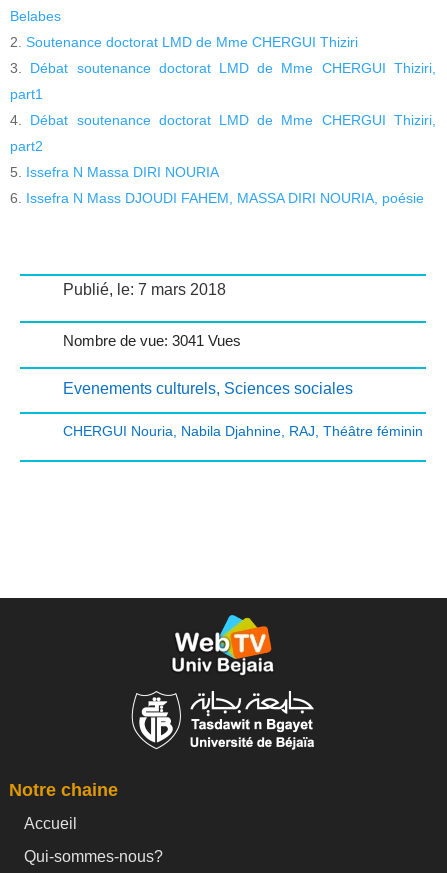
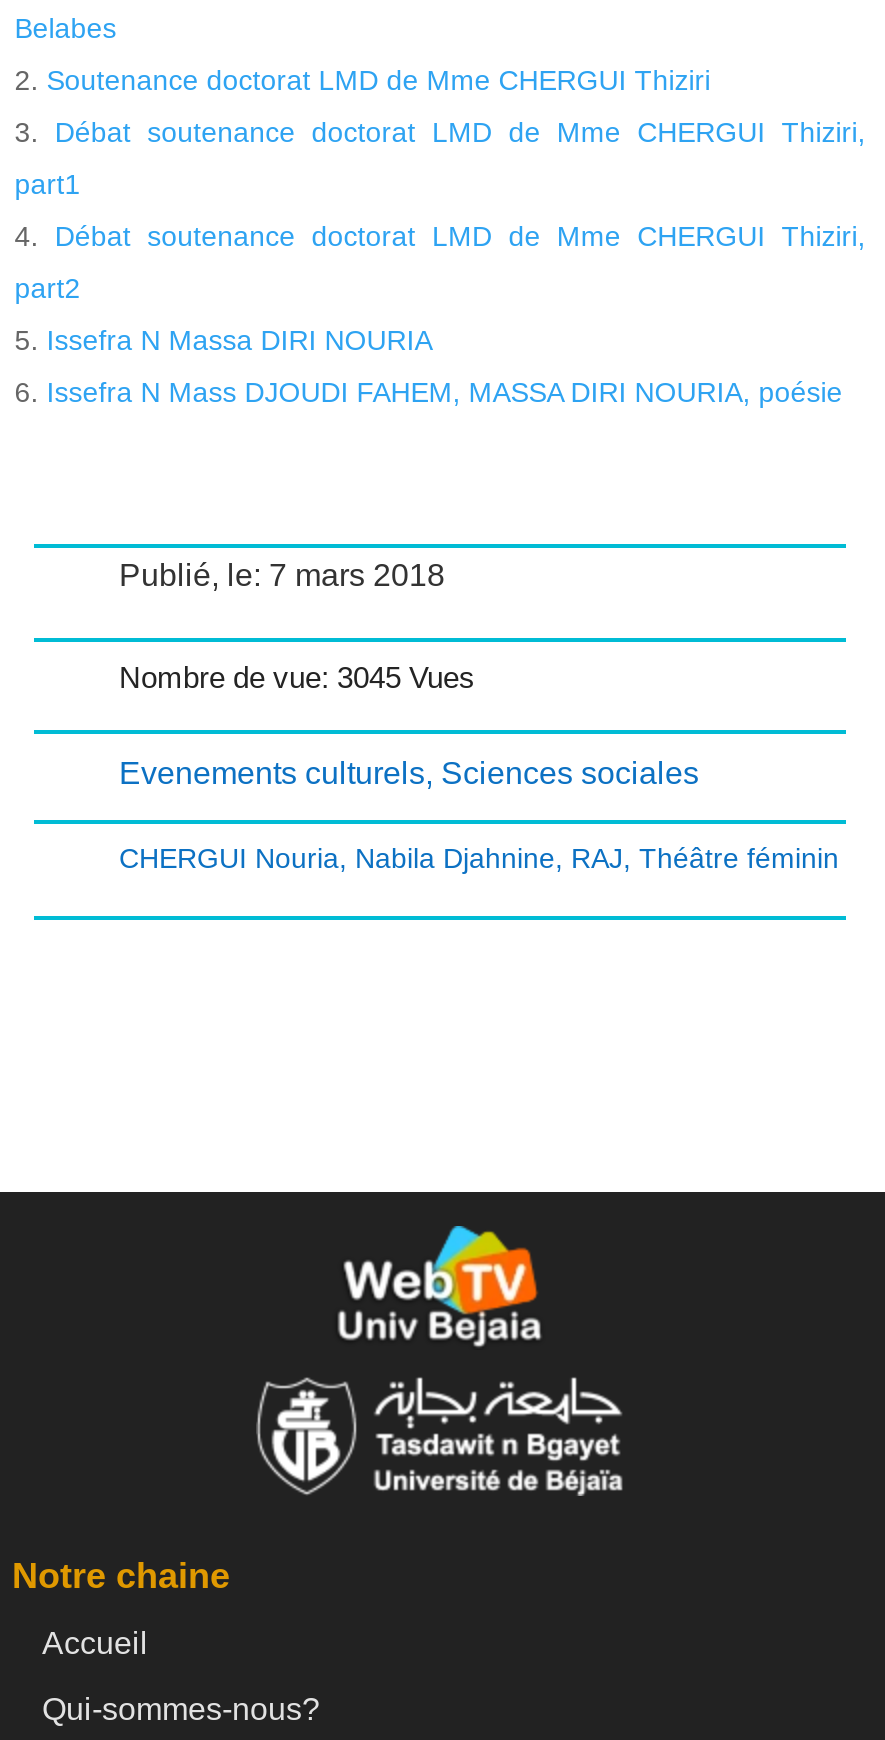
- Nombre de vue: 3041 Vues
+ Nombre de vue: 3045 Vues
